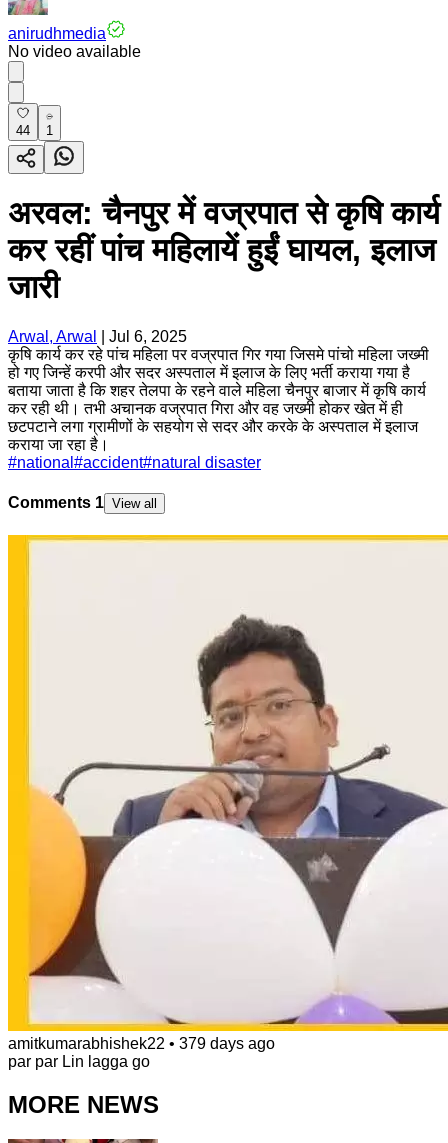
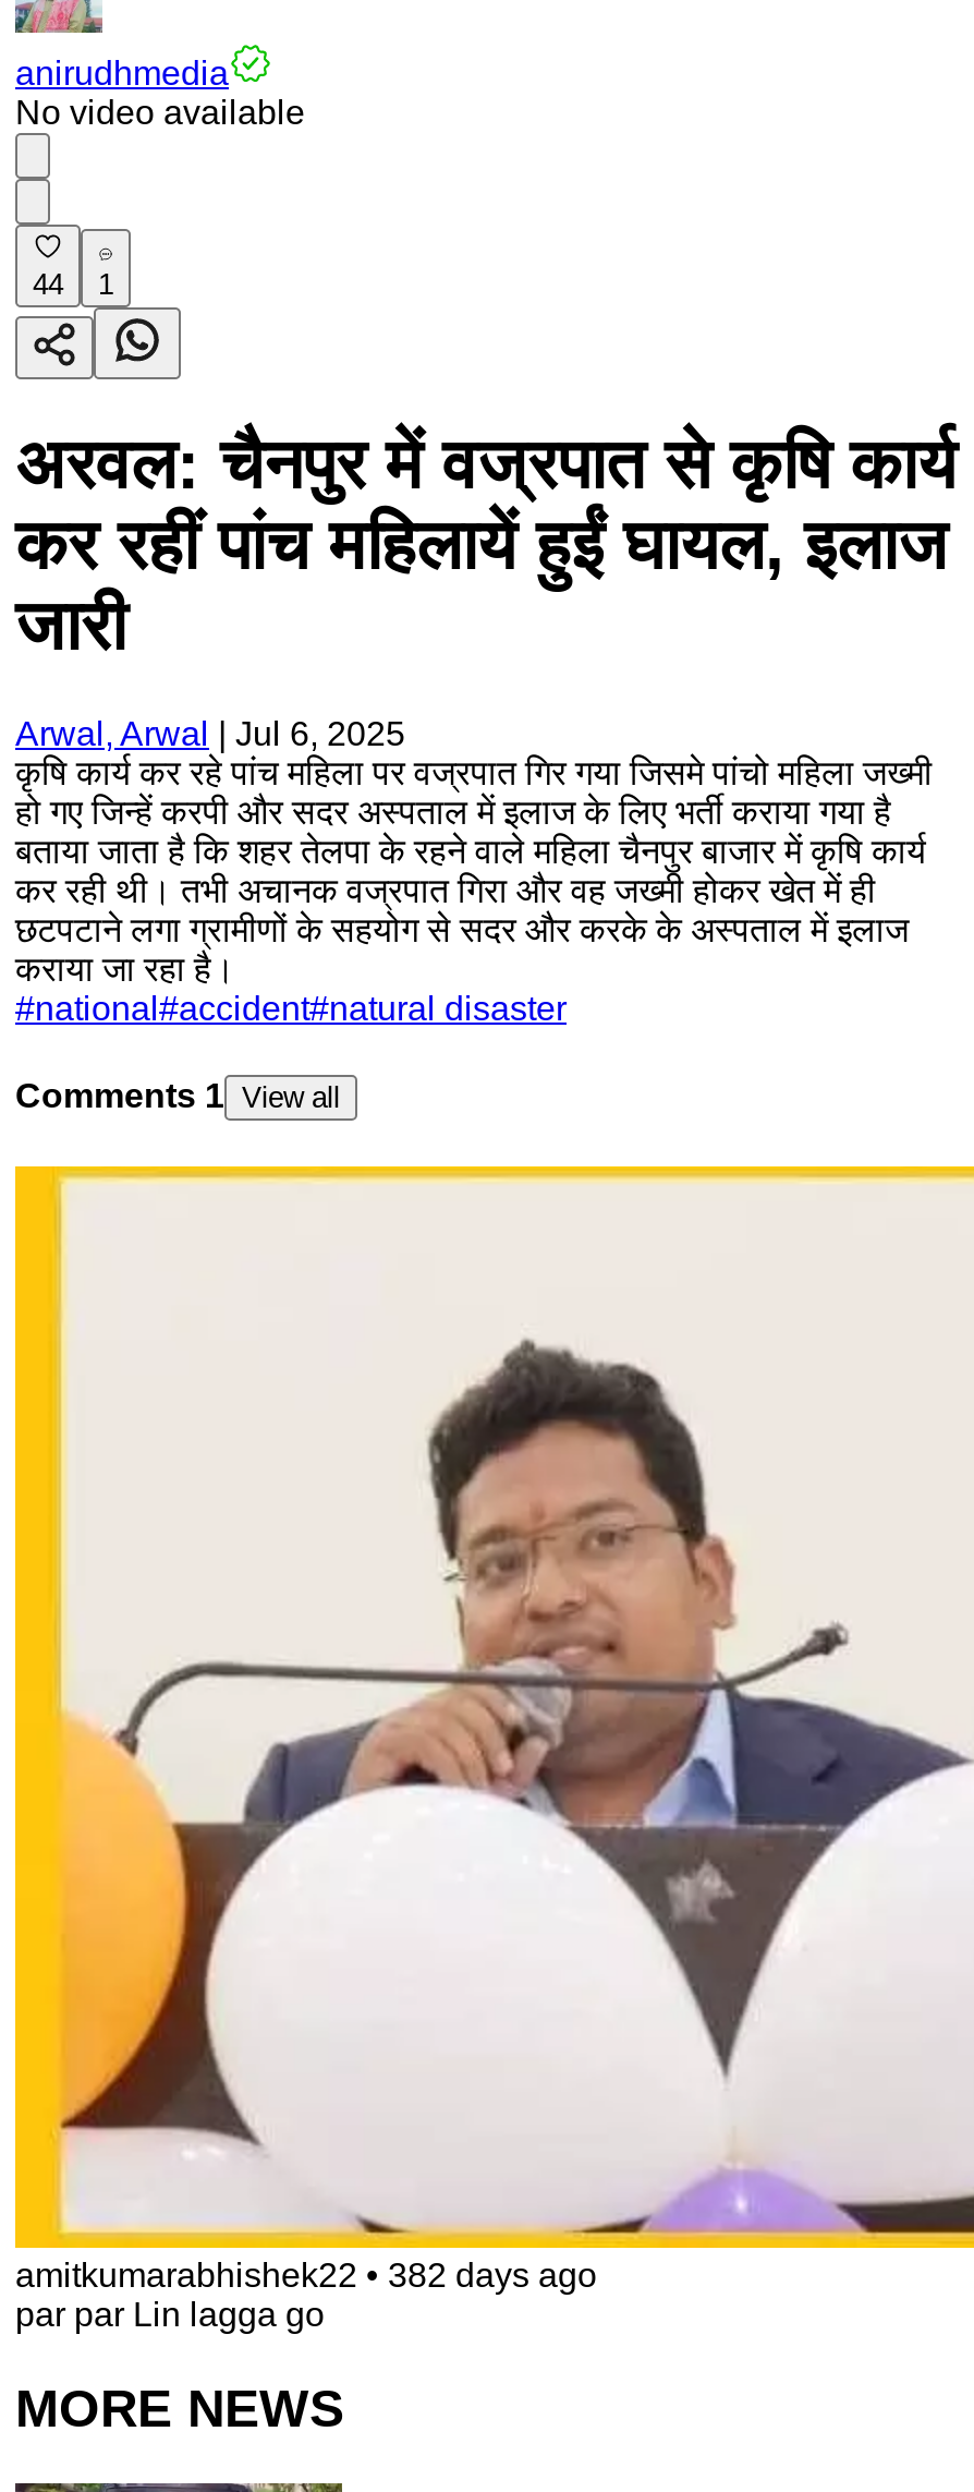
- amitkumarabhishek22 • 379 days ago
+ amitkumarabhishek22 • 382 days ago
